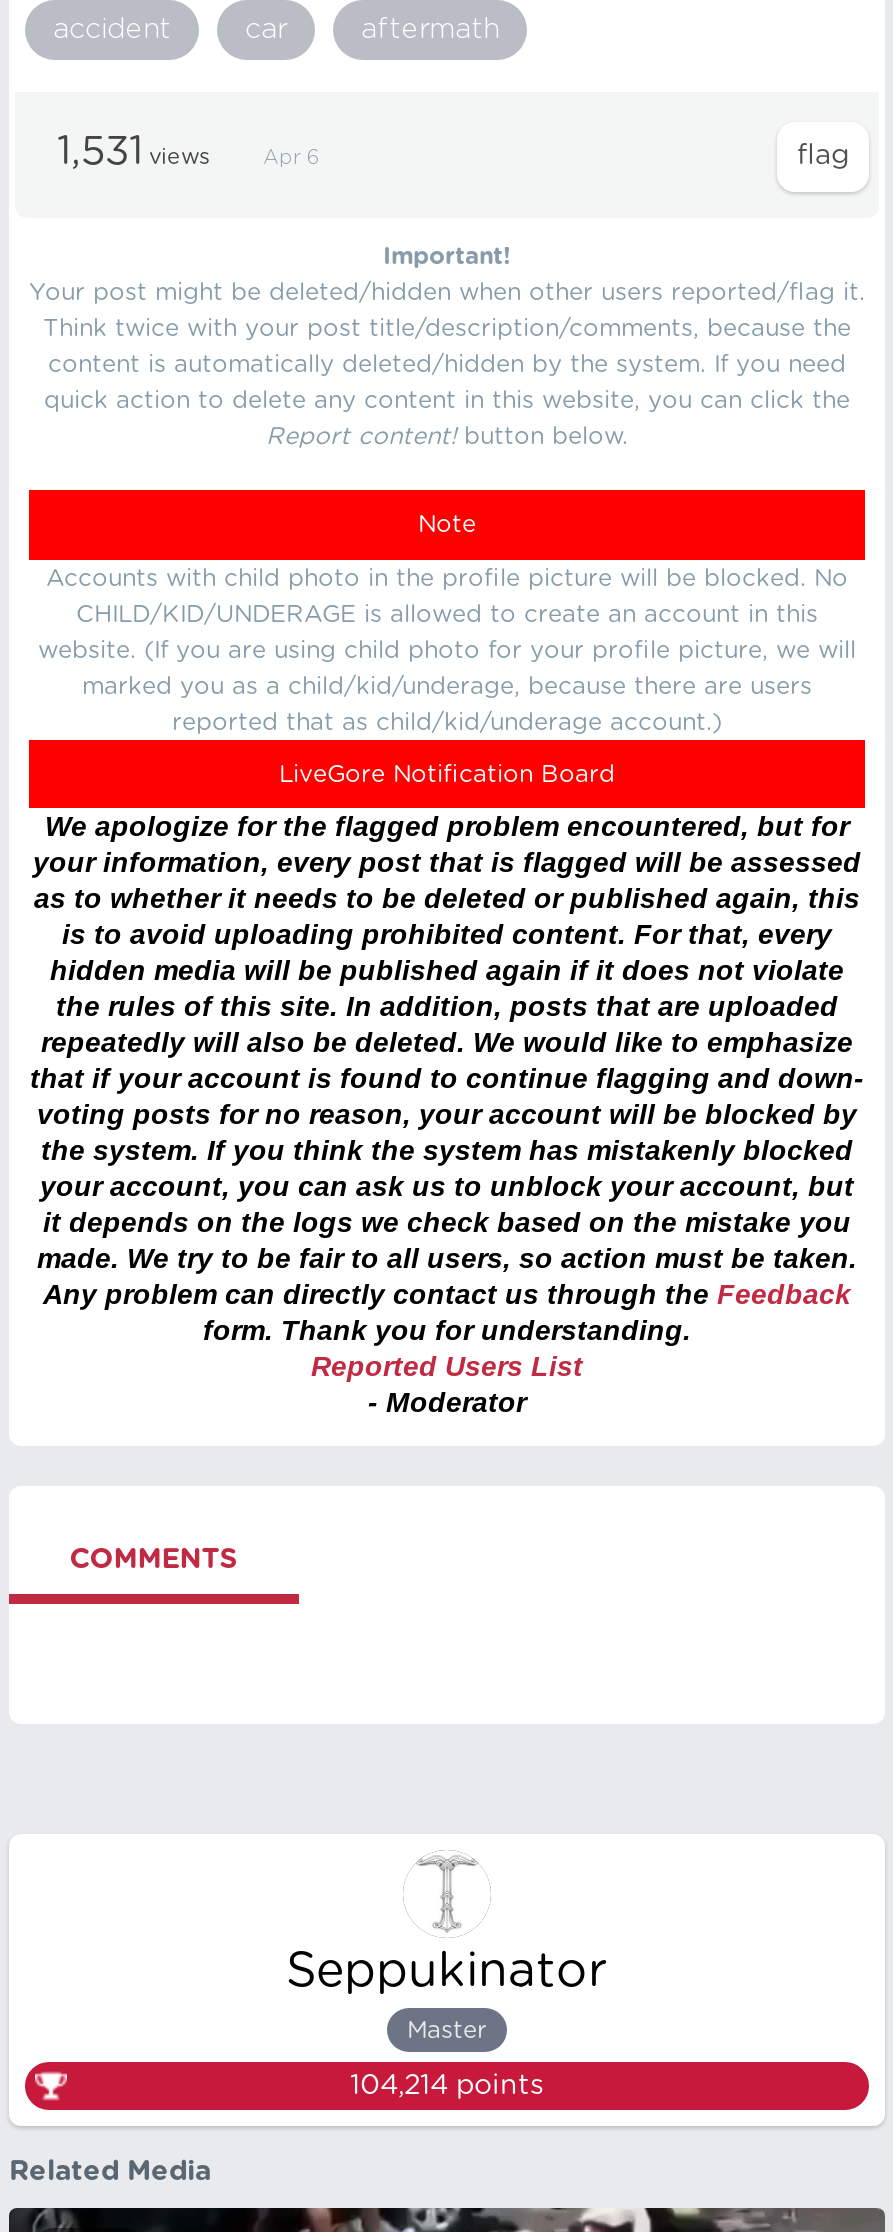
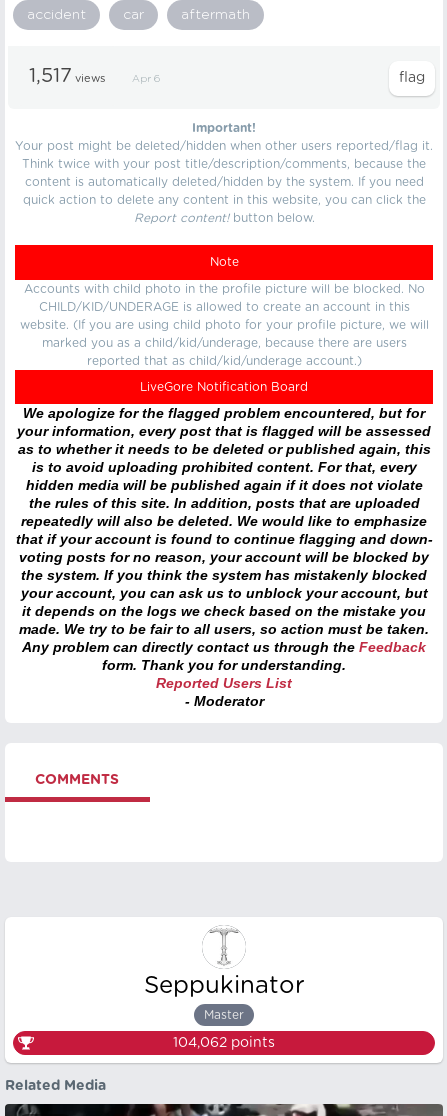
- 1,531 views
+ 1,517 views

- 104,214 points
+ 104,062 points
